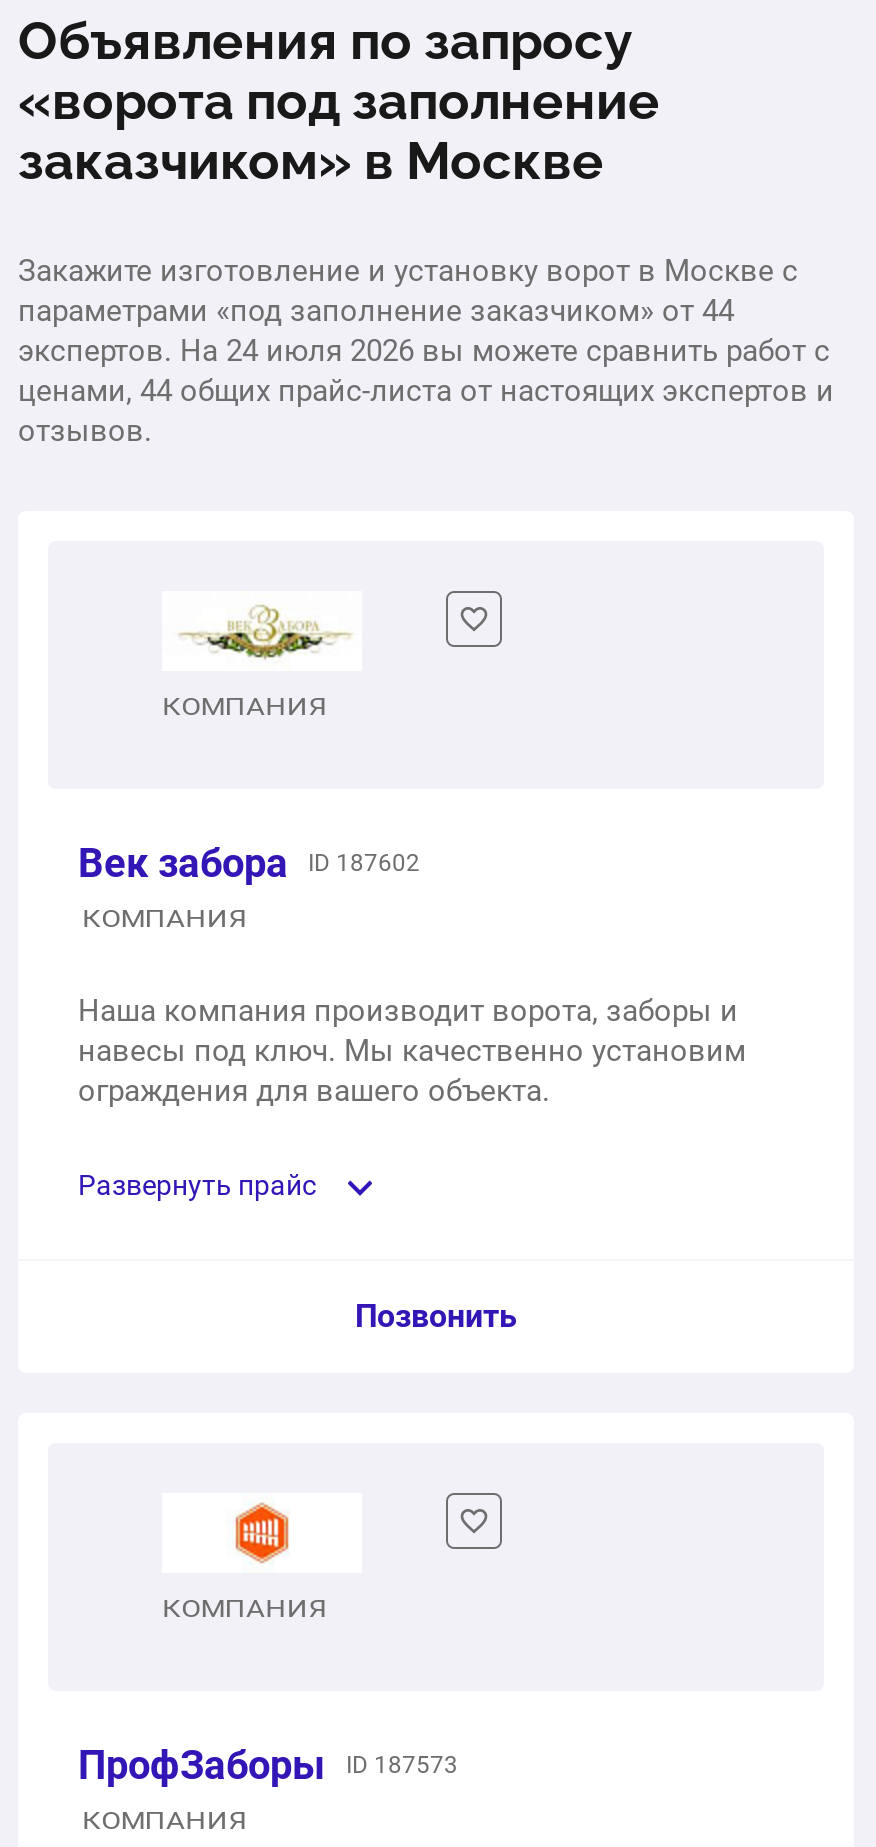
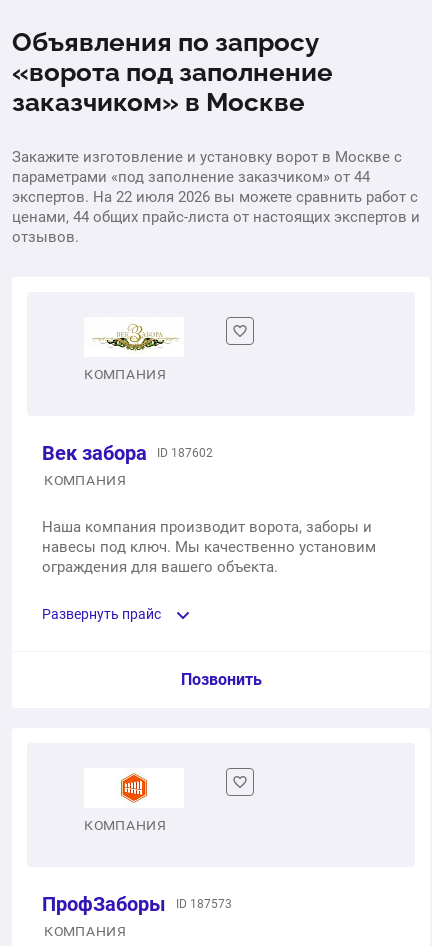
- экспертов. На 24 июля 2026 вы можете сравнить работ с
+ экспертов. На 22 июля 2026 вы можете сравнить работ с
